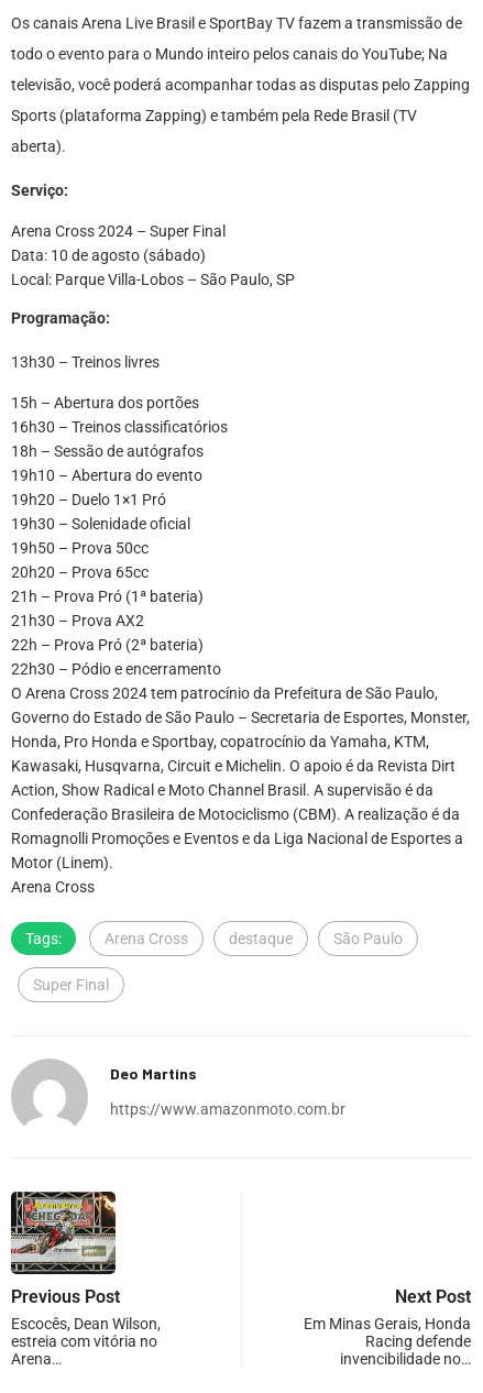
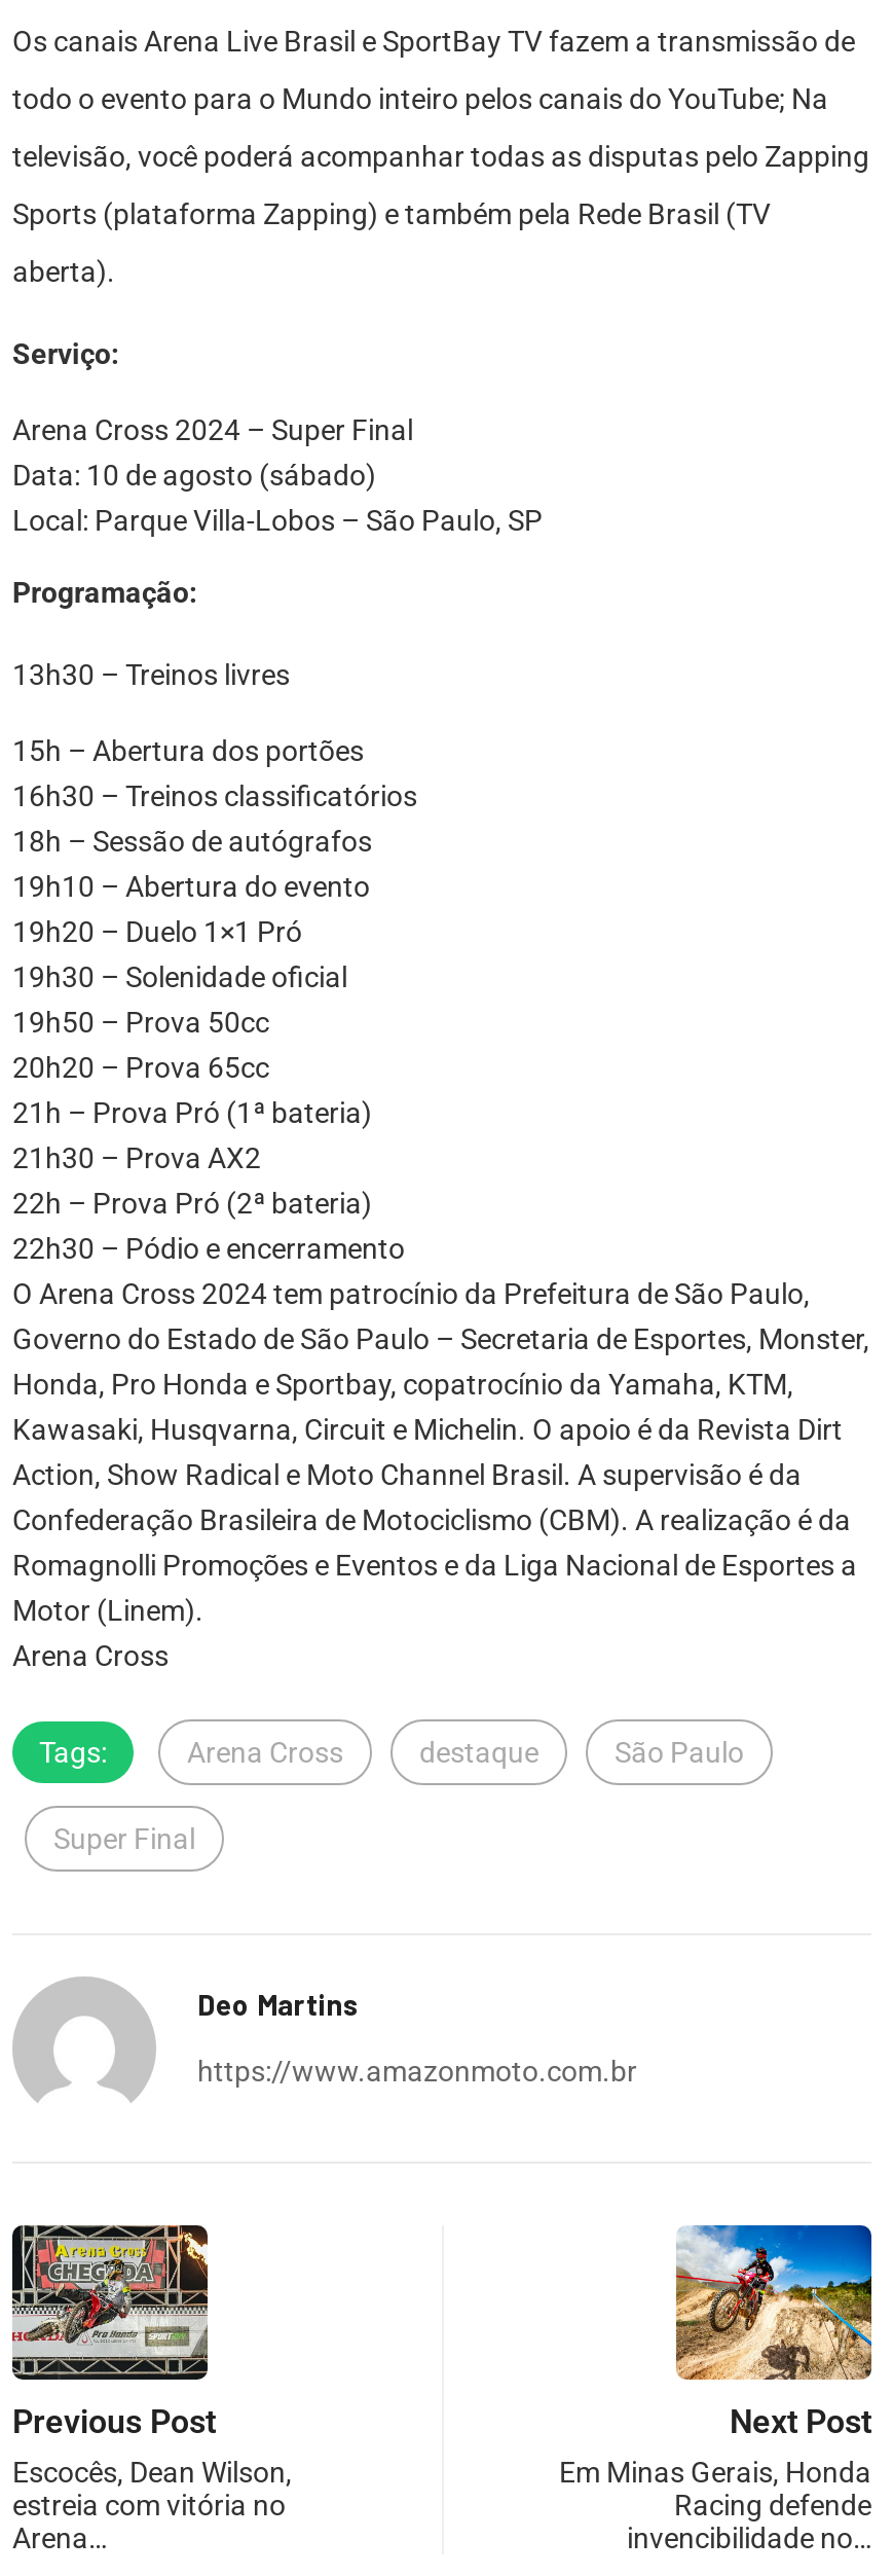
+ [image]
